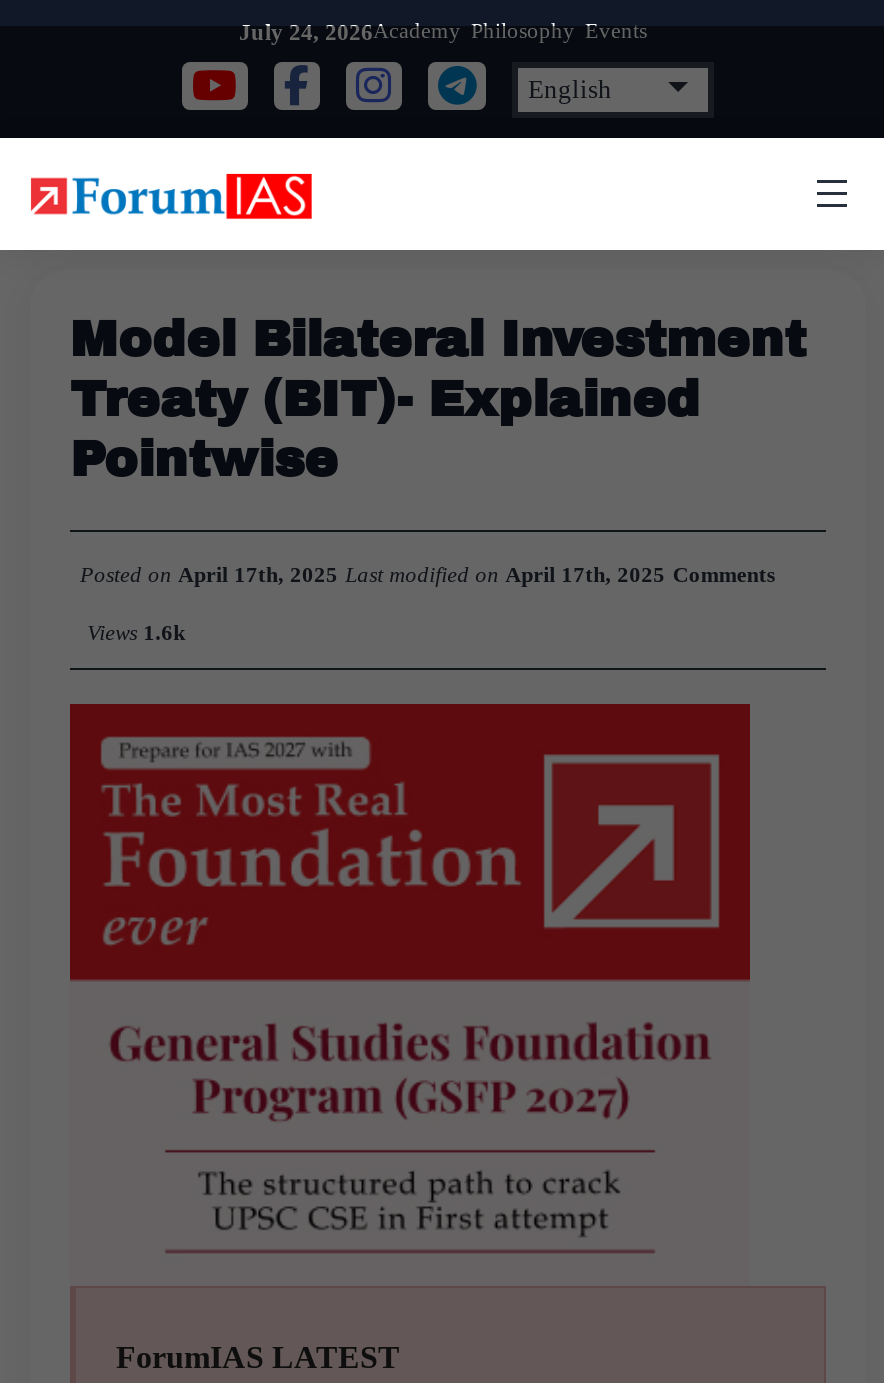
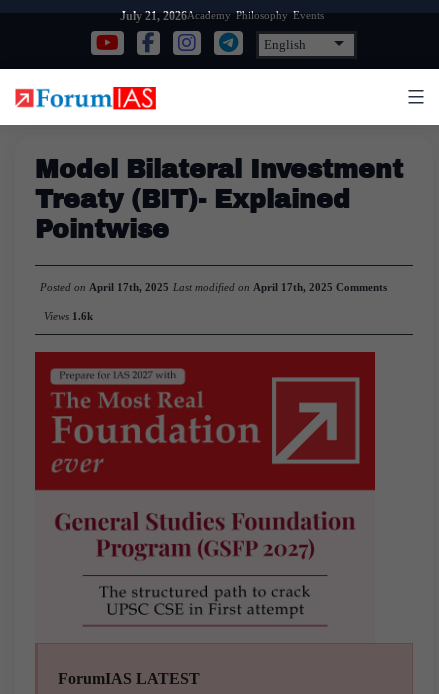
- July 24, 2026Academy Philosophy Events
+ July 21, 2026Academy Philosophy Events
